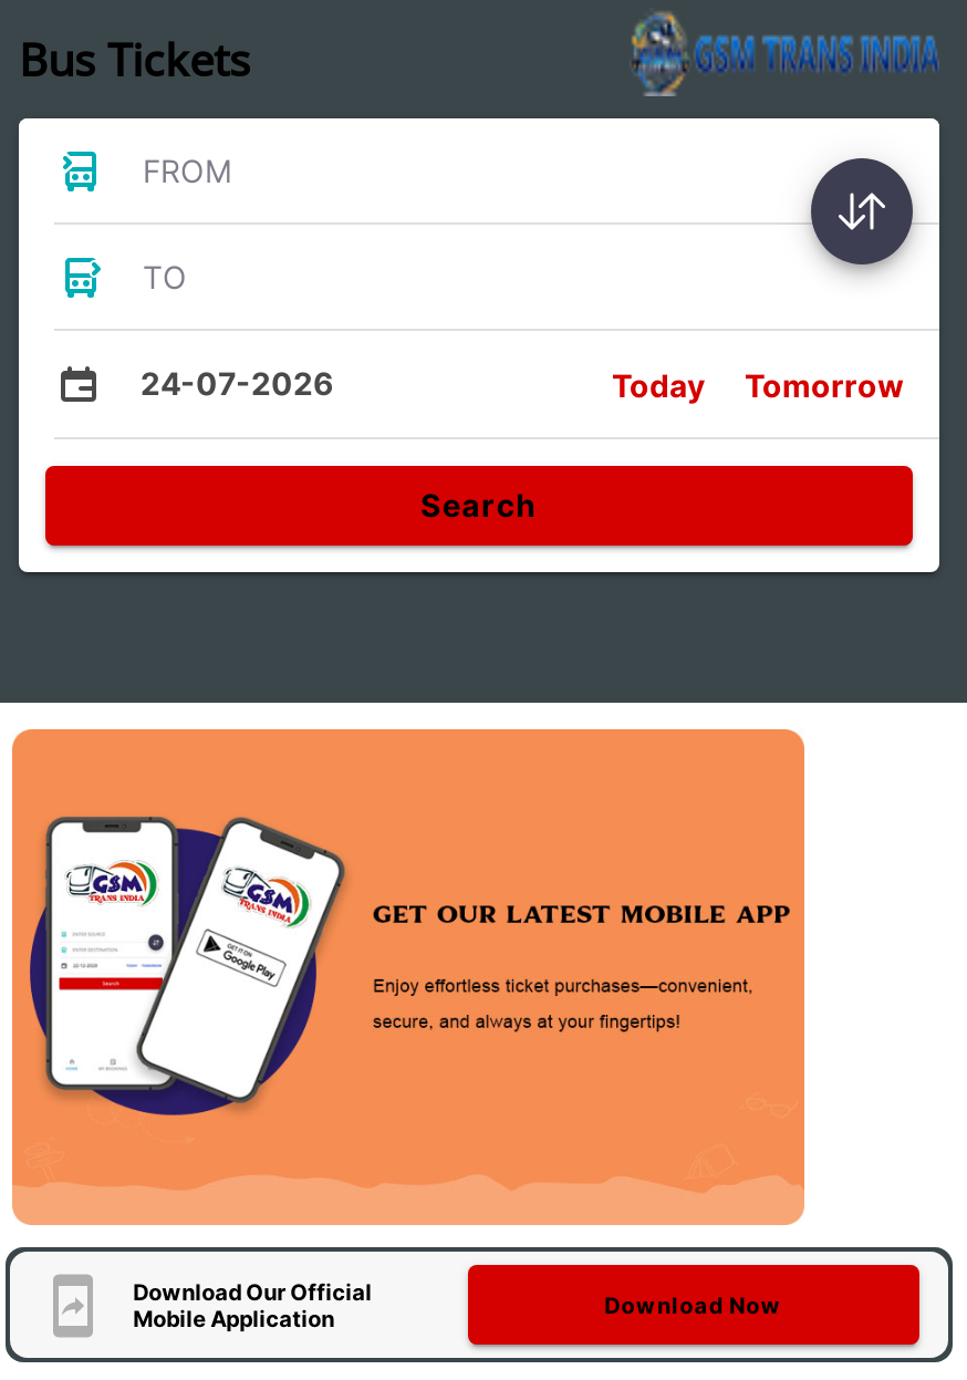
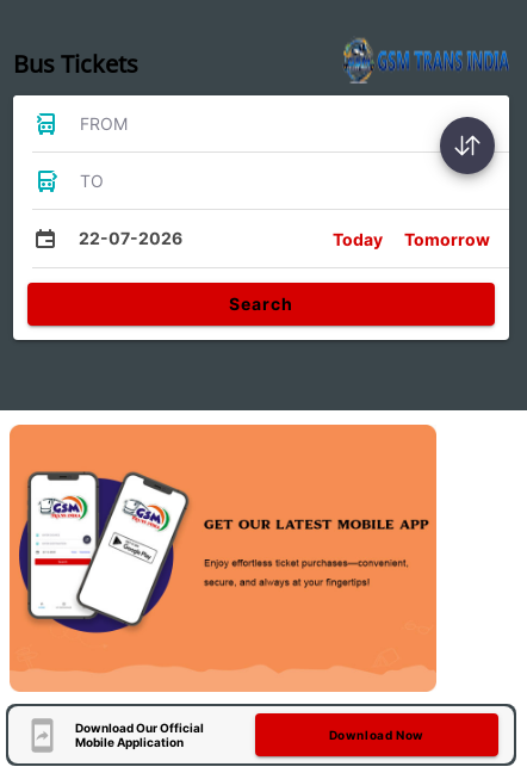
- 24-07-2026
+ 22-07-2026
